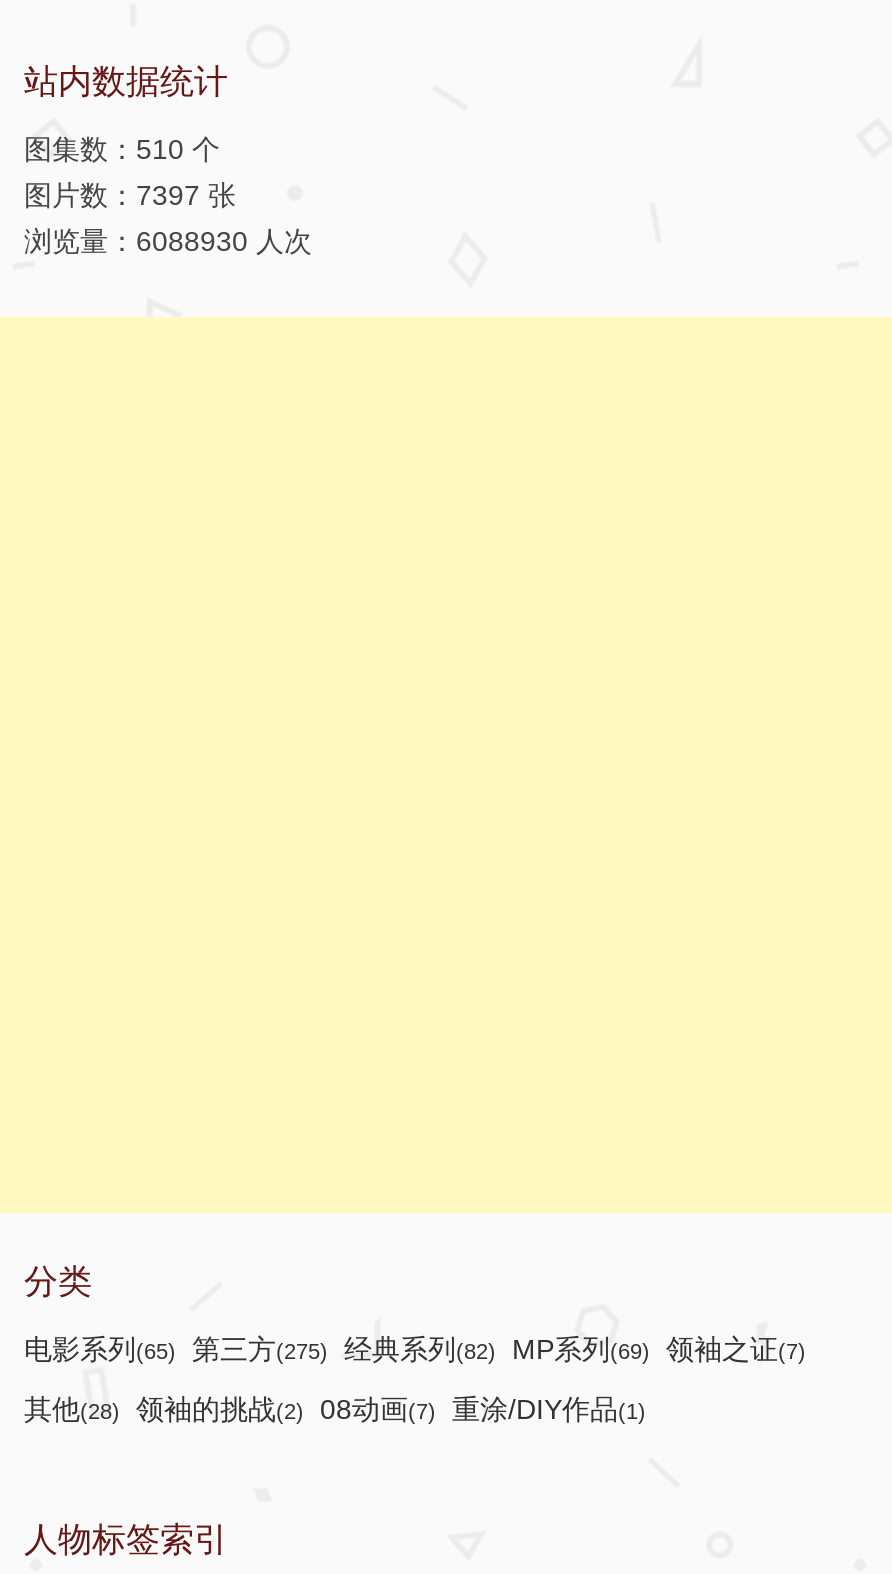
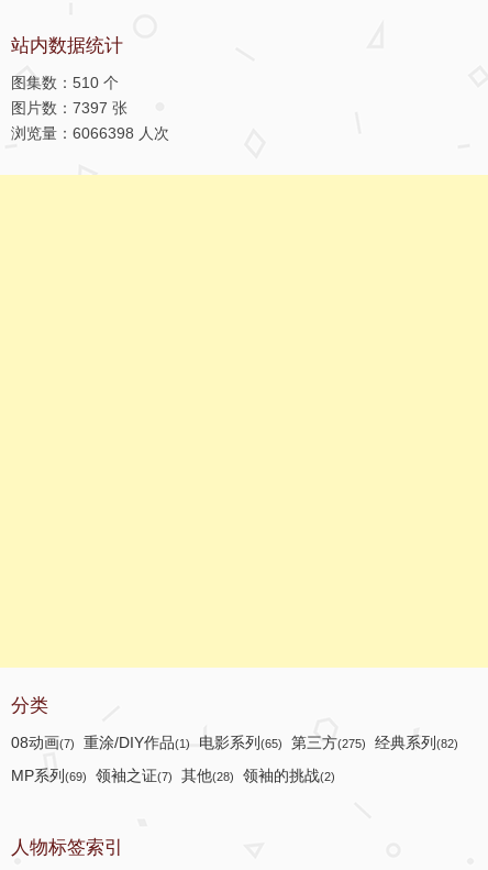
- 浏览量：6088930 人次
+ 浏览量：6066398 人次

- 电影系列(65) 第三方(275) 经典系列(82) MP系列(69) 领袖之证(7)
+ 08动画(7) 重涂/DIY作品(1) 电影系列(65) 第三方(275) 经典系列(82)

- 其他(28) 领袖的挑战(2) 08动画(7) 重涂/DIY作品(1)
+ MP系列(69) 领袖之证(7) 其他(28) 领袖的挑战(2)
